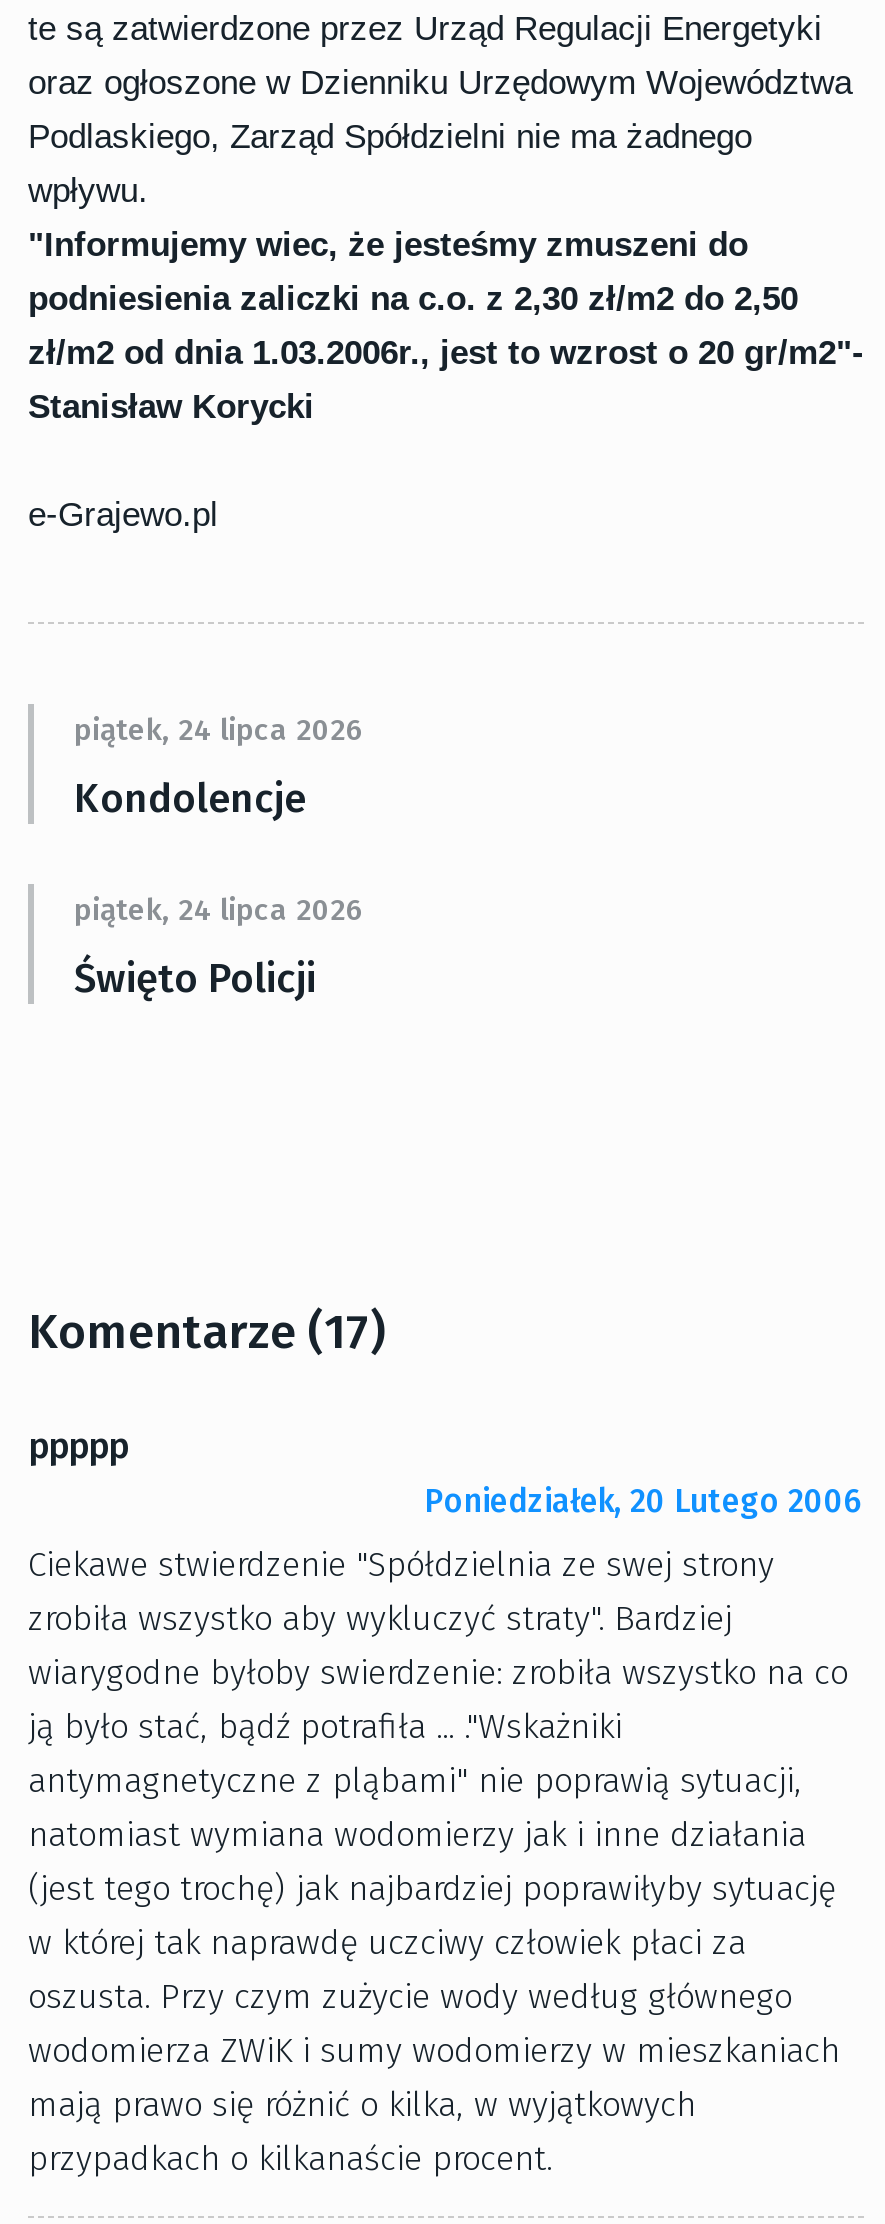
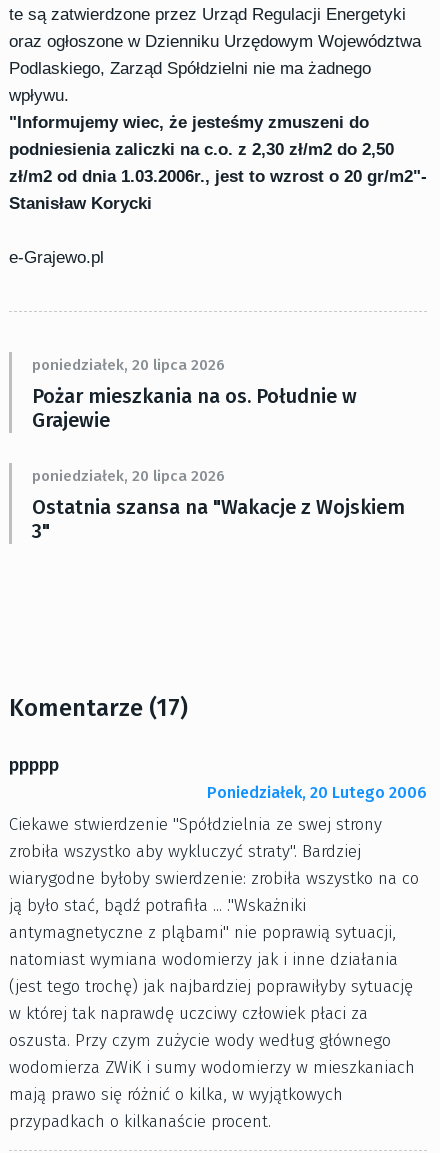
- piątek, 24 lipca 2026
- Kondolencje
- piątek, 24 lipca 2026
- Święto Policji
+ poniedziałek, 20 lipca 2026
+ Pożar mieszkania na os. Południe w
+ Grajewie
+ poniedziałek, 20 lipca 2026
+ Ostatnia szansa na "Wakacje z Wojskiem
+ 3"
